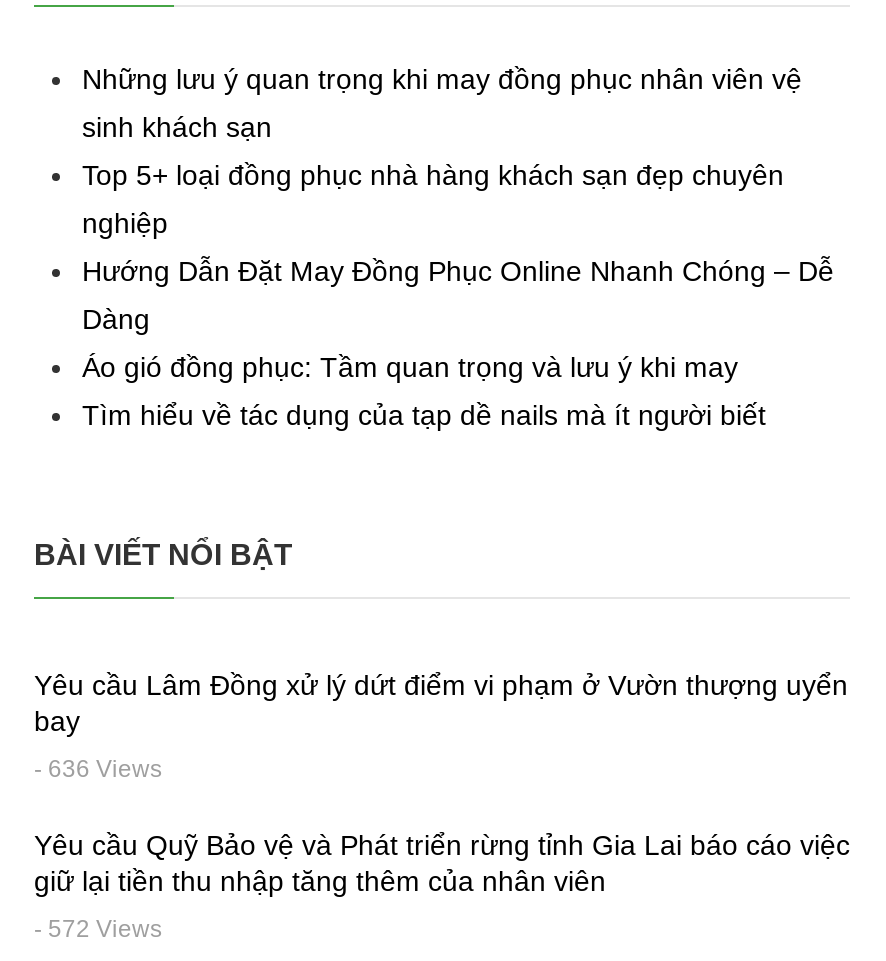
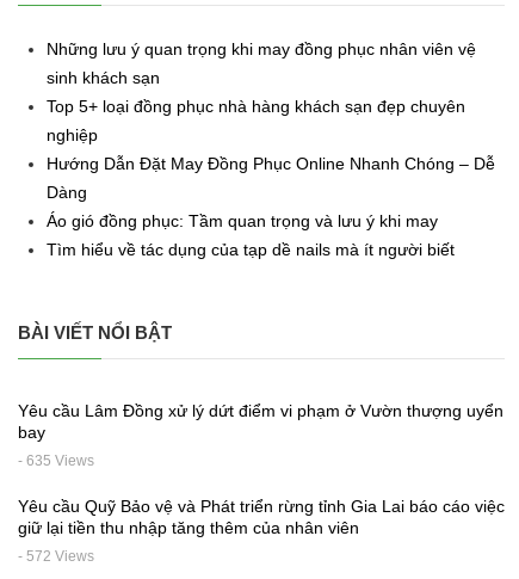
- - 636 Views
+ - 635 Views
